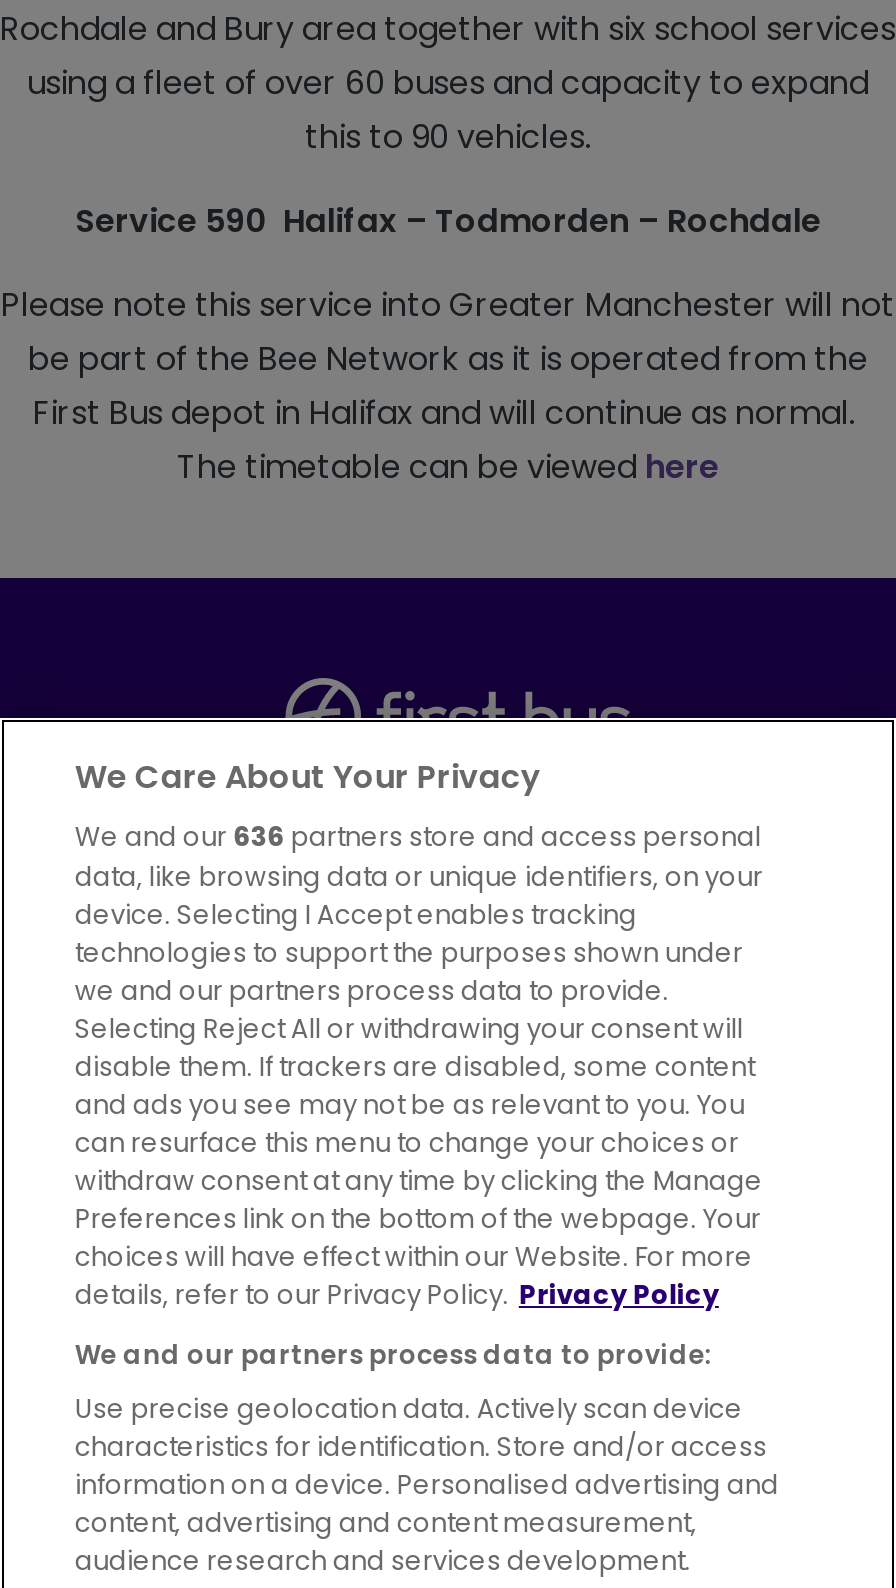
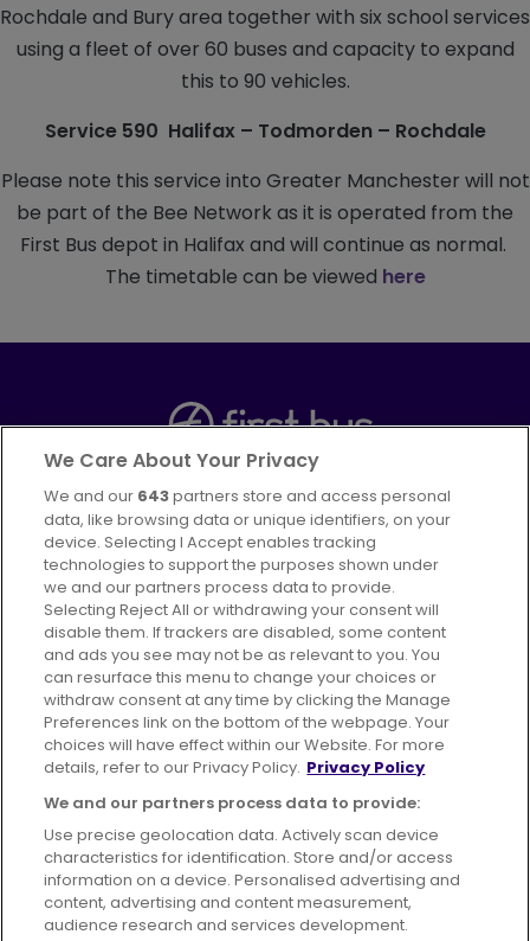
- We and our 636 partners store and access personal
+ We and our 643 partners store and access personal
